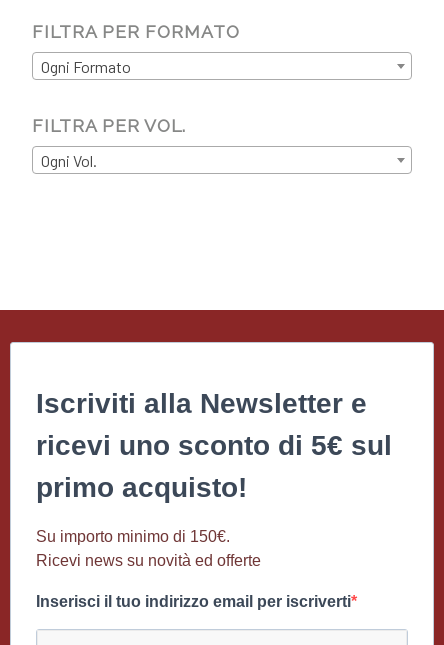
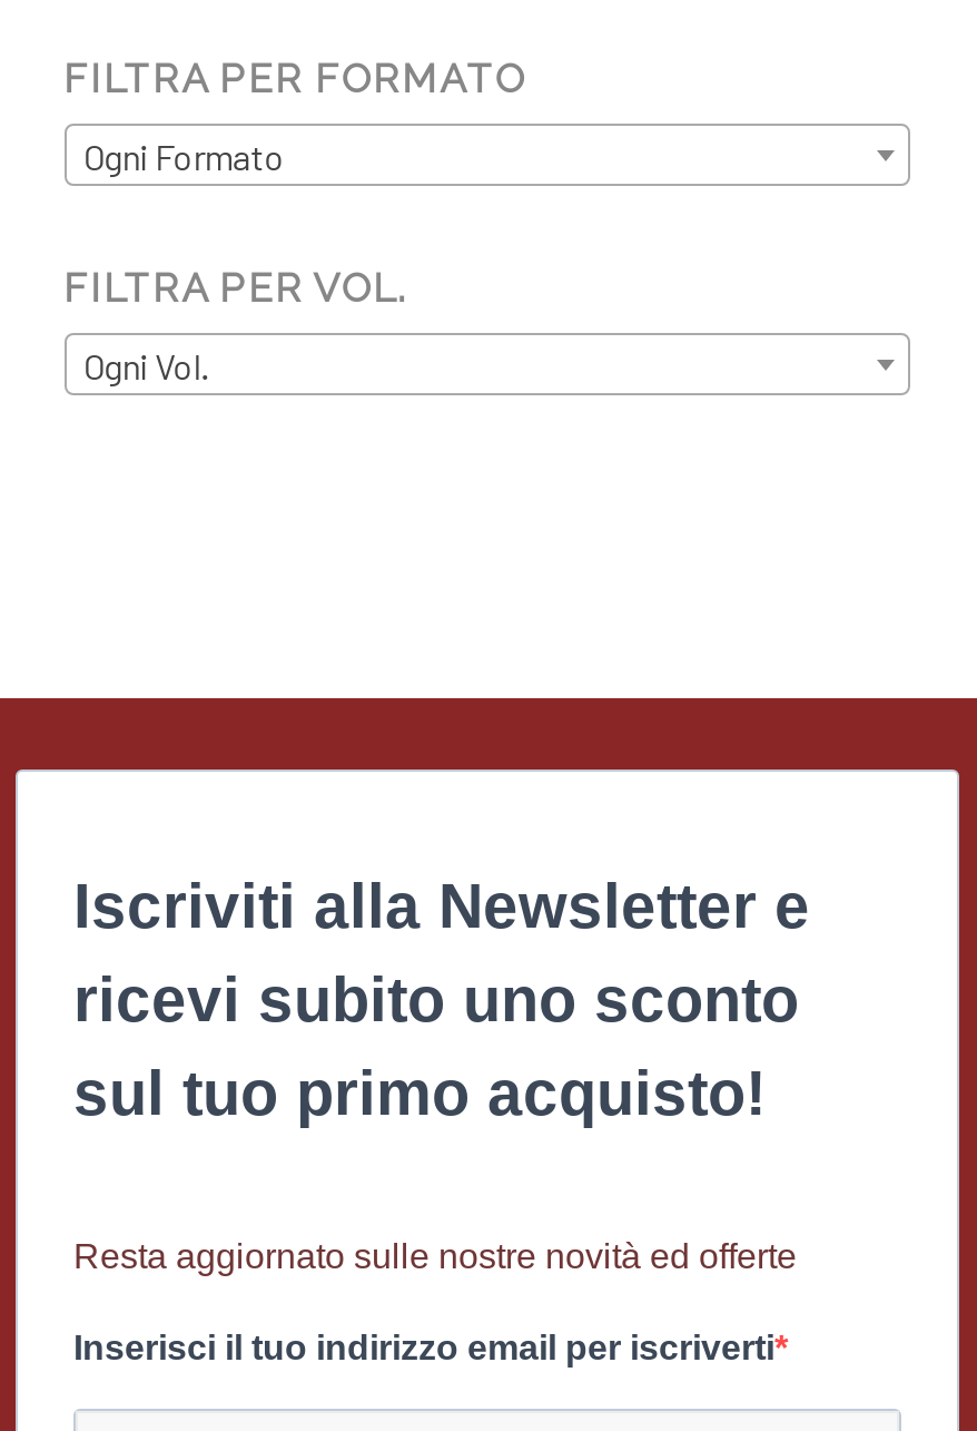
- ricevi uno sconto di 5€ sul
- primo acquisto!
+ ricevi subito uno sconto
+ sul tuo primo acquisto!

- Su importo minimo di 150€.
- Ricevi news su novità ed offerte
+ Resta aggiornato sulle nostre novità ed offerte
